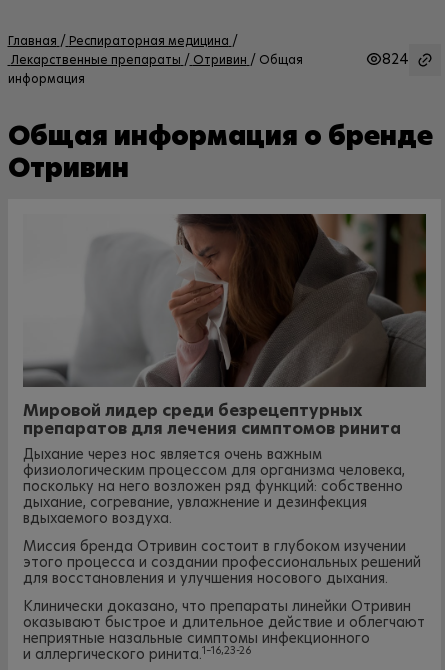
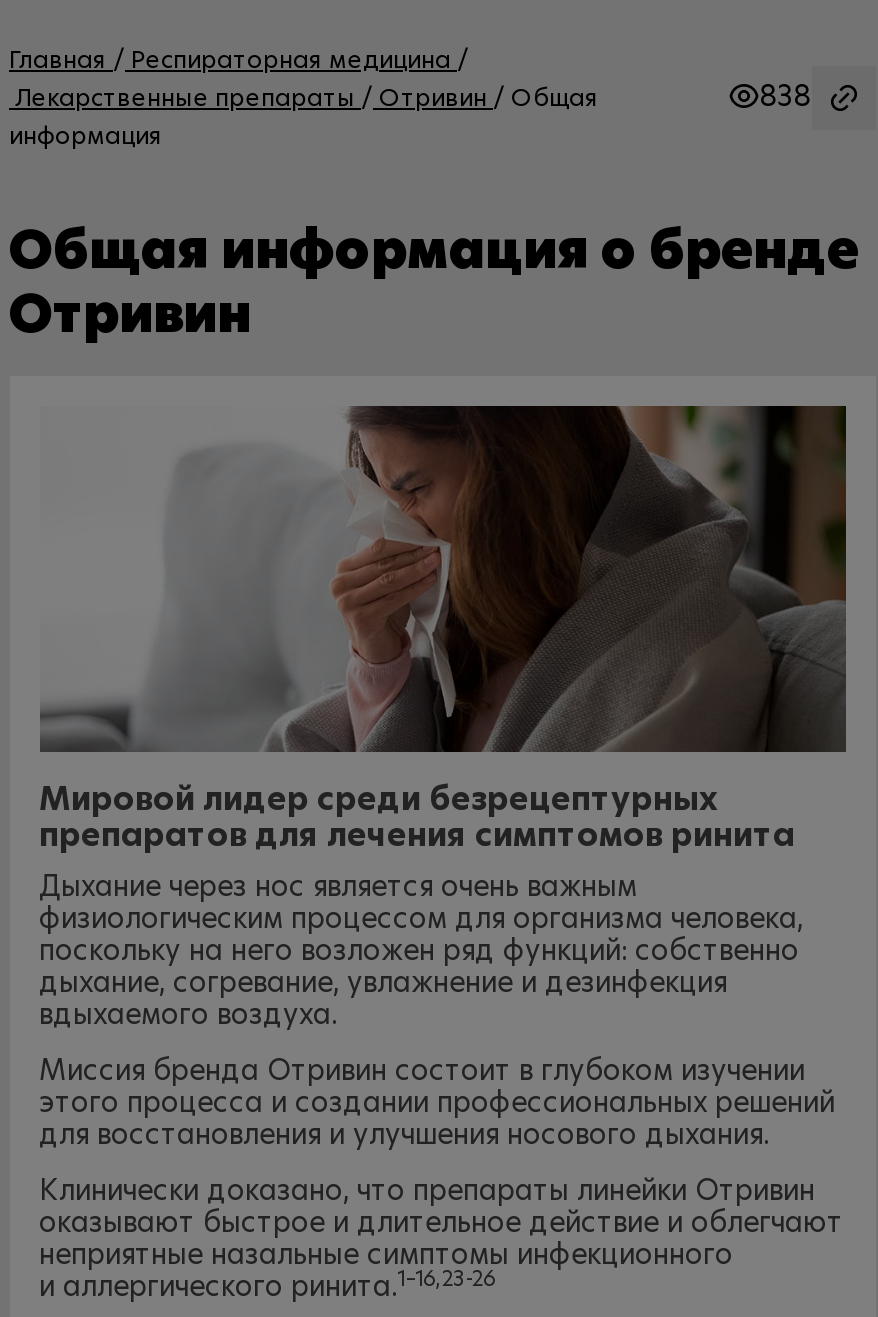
- 824
+ 838
